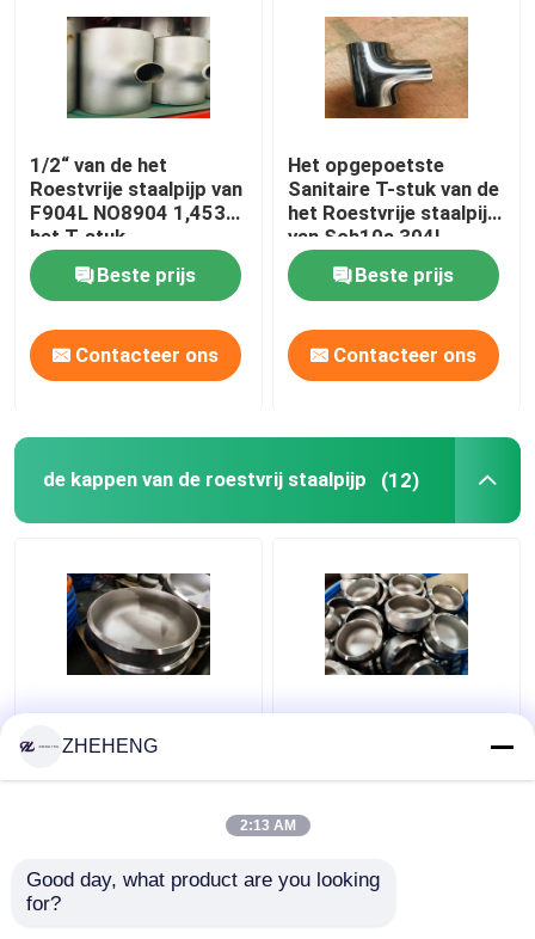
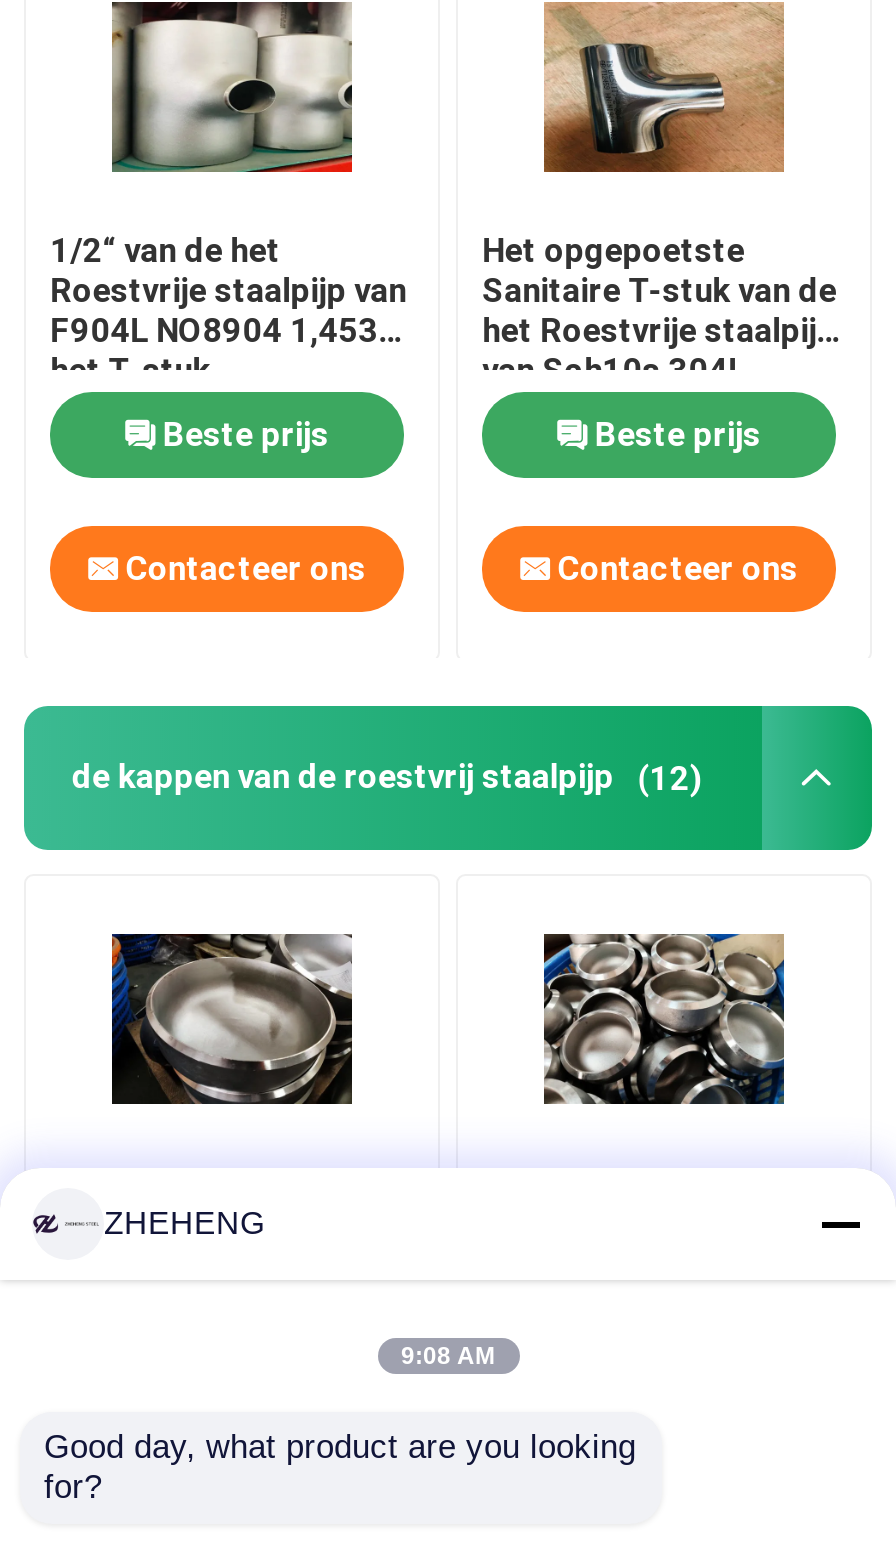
- 2:13 AM
+ 9:08 AM
